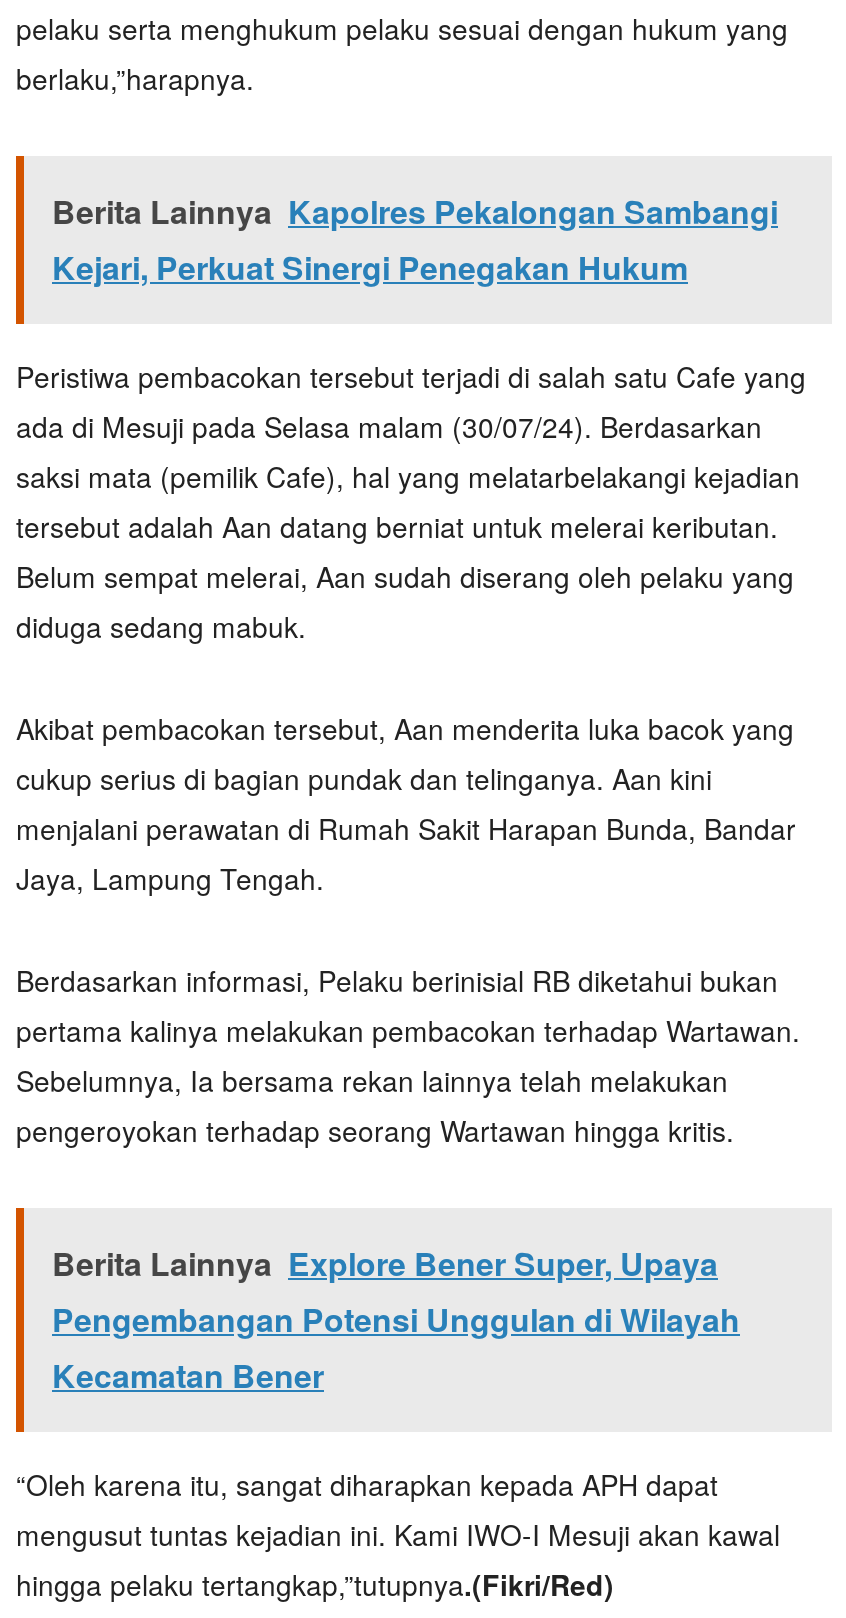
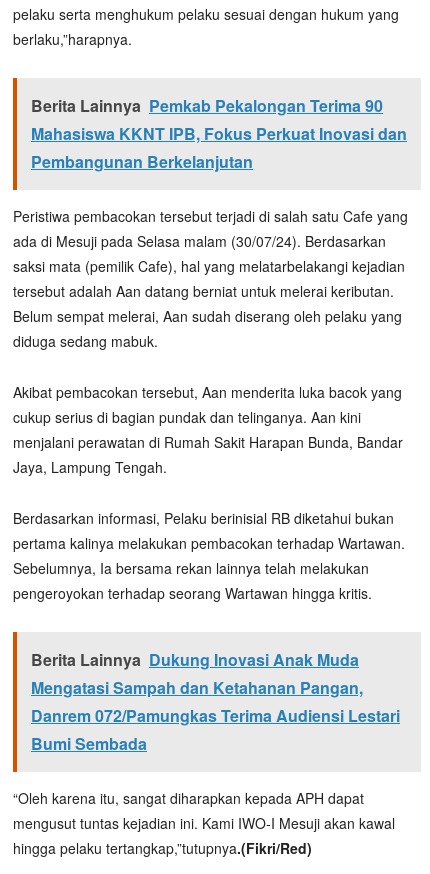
- Berita Lainnya Kapolres Pekalongan Sambangi
- Kejari, Perkuat Sinergi Penegakan Hukum
+ Berita Lainnya Pemkab Pekalongan Terima 90
+ Mahasiswa KKNT IPB, Fokus Perkuat Inovasi dan
+ Pembangunan Berkelanjutan

- Berita Lainnya Explore Bener Super, Upaya
- Pengembangan Potensi Unggulan di Wilayah
- Kecamatan Bener
+ Berita Lainnya Dukung Inovasi Anak Muda
+ Mengatasi Sampah dan Ketahanan Pangan,
+ Danrem 072/Pamungkas Terima Audiensi Lestari
+ Bumi Sembada
